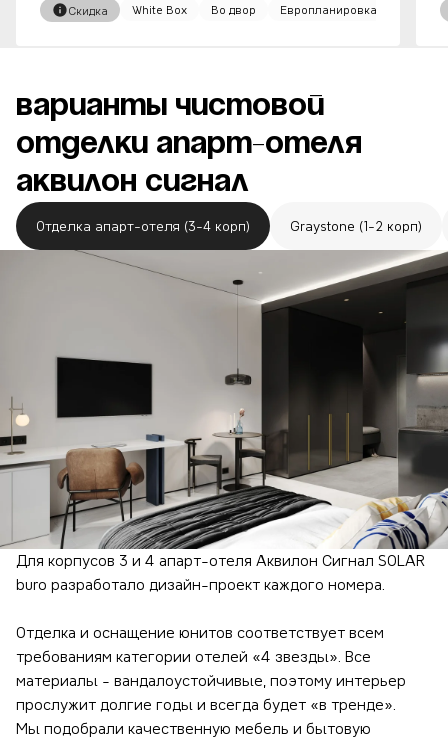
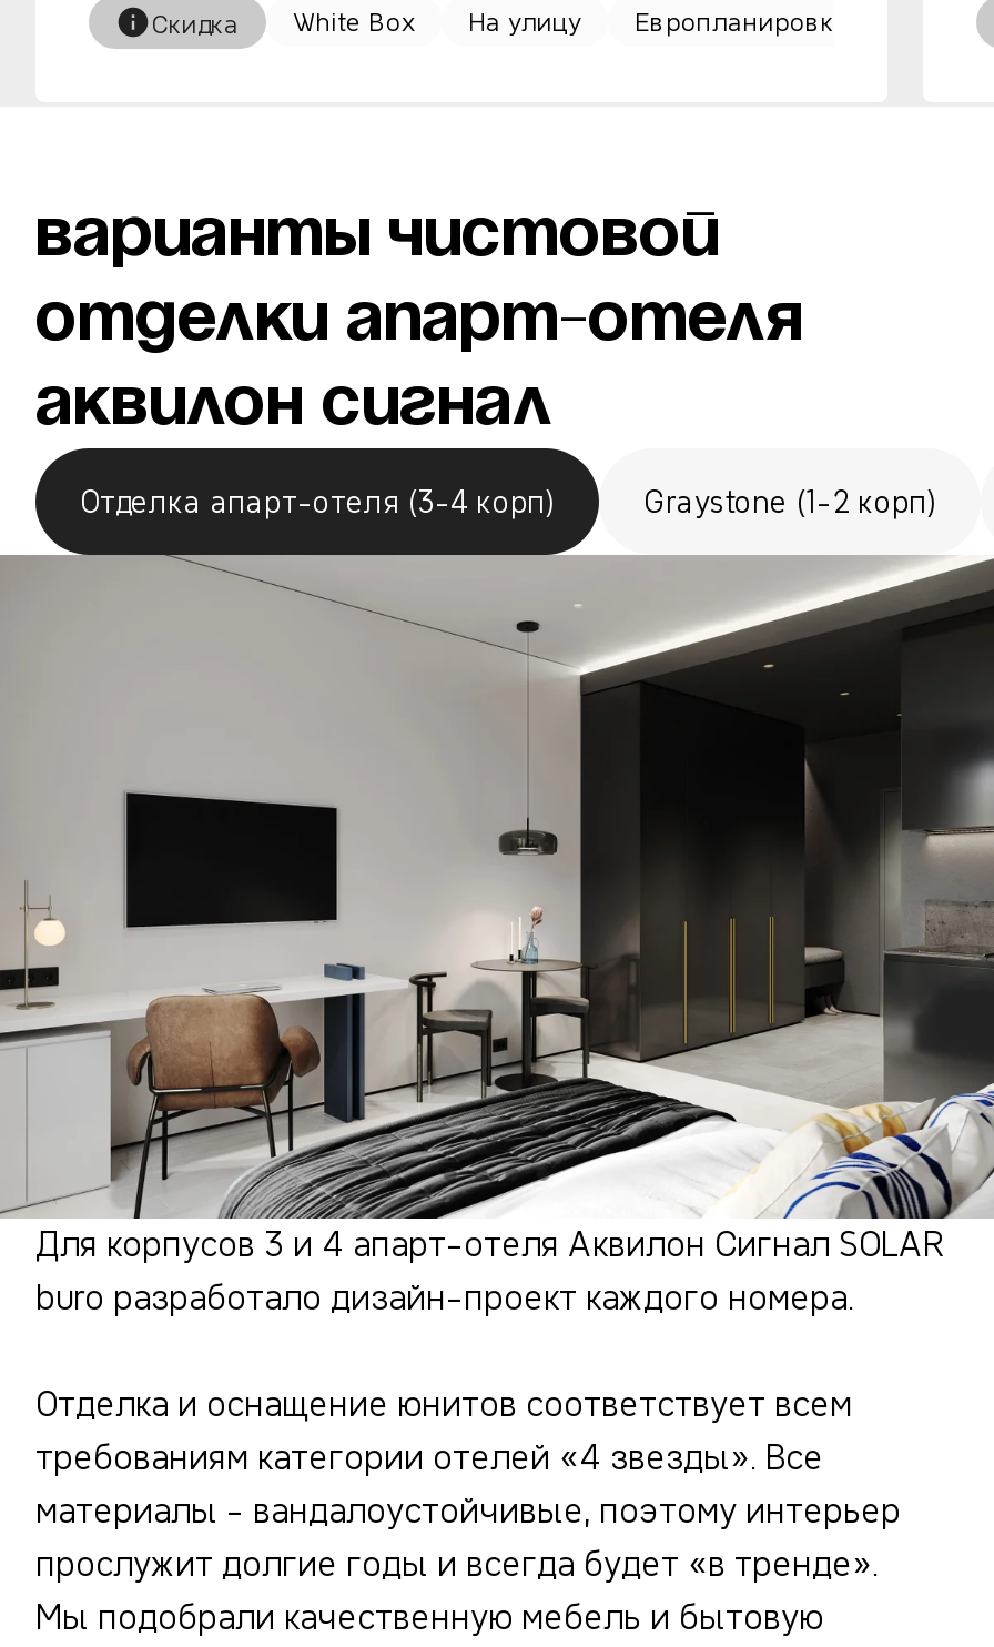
- Во двор
+ На улицу
